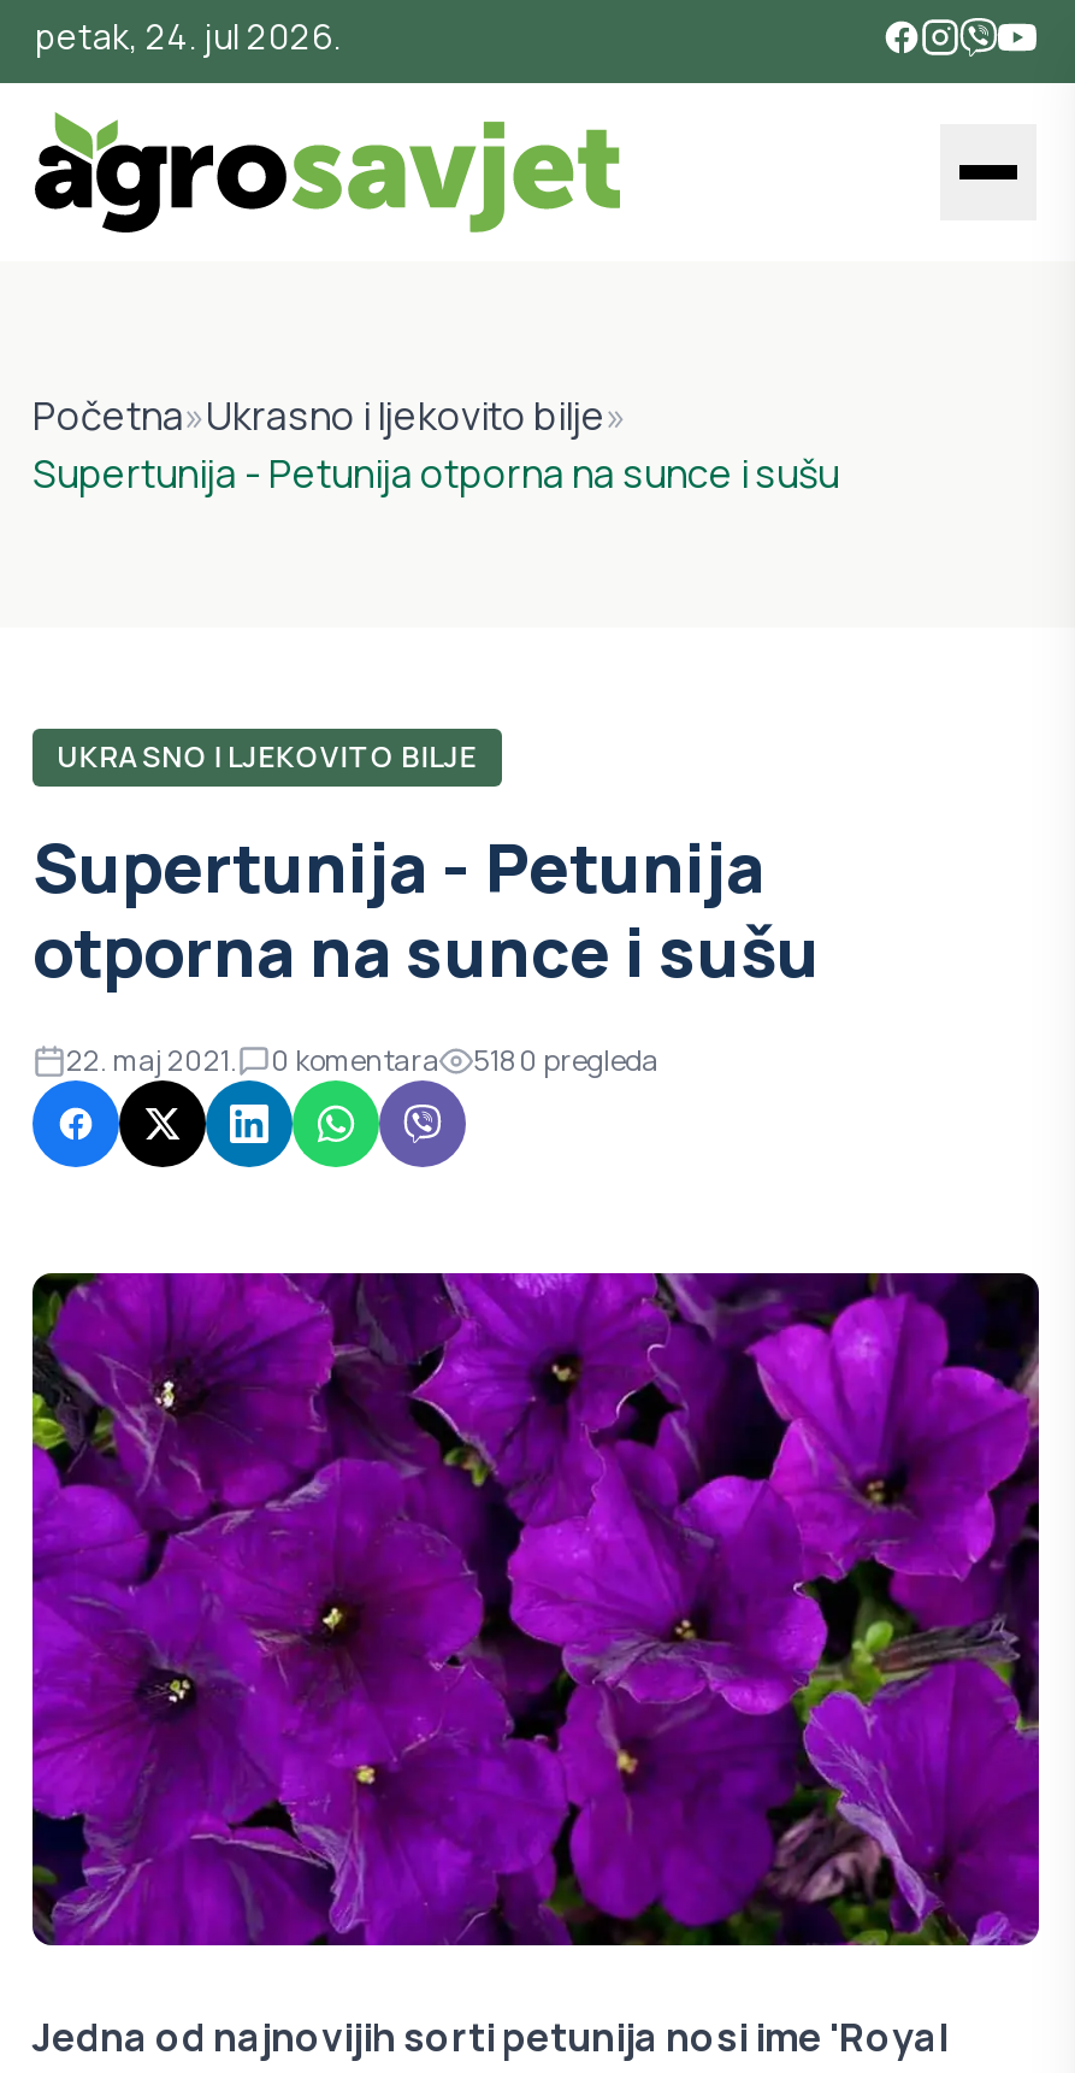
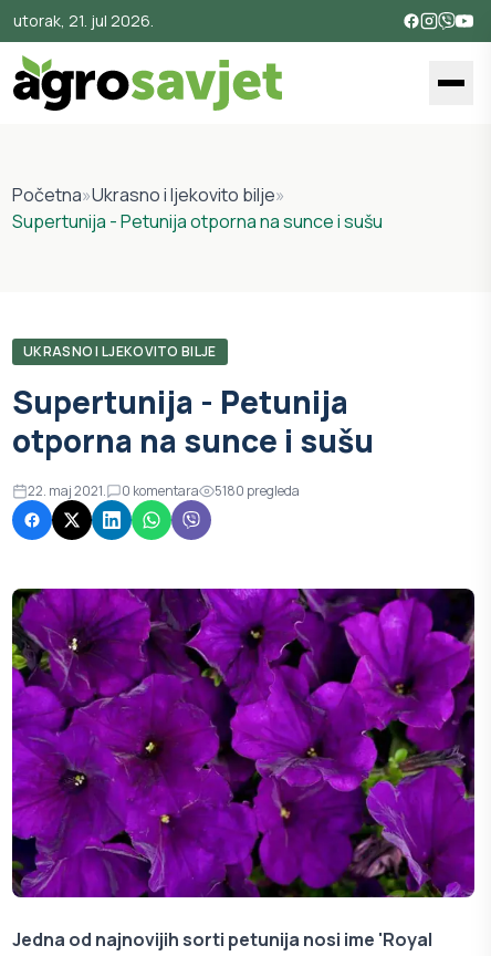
- petak, 24. jul 2026.
+ utorak, 21. jul 2026.
